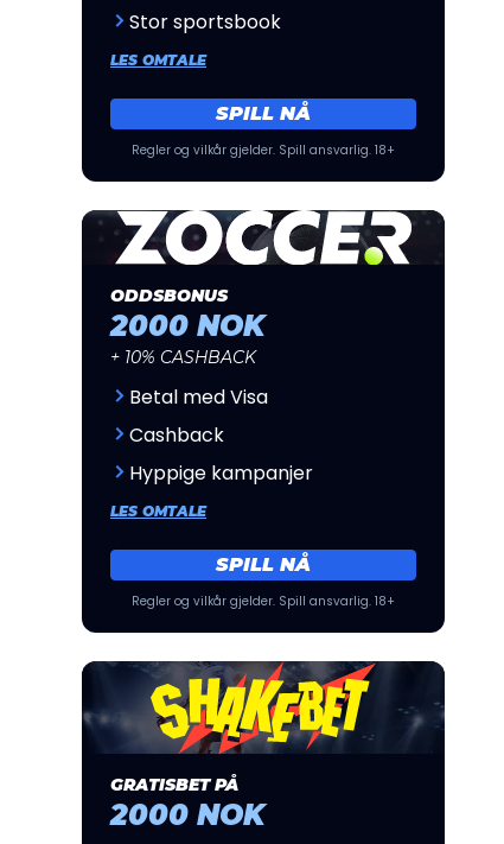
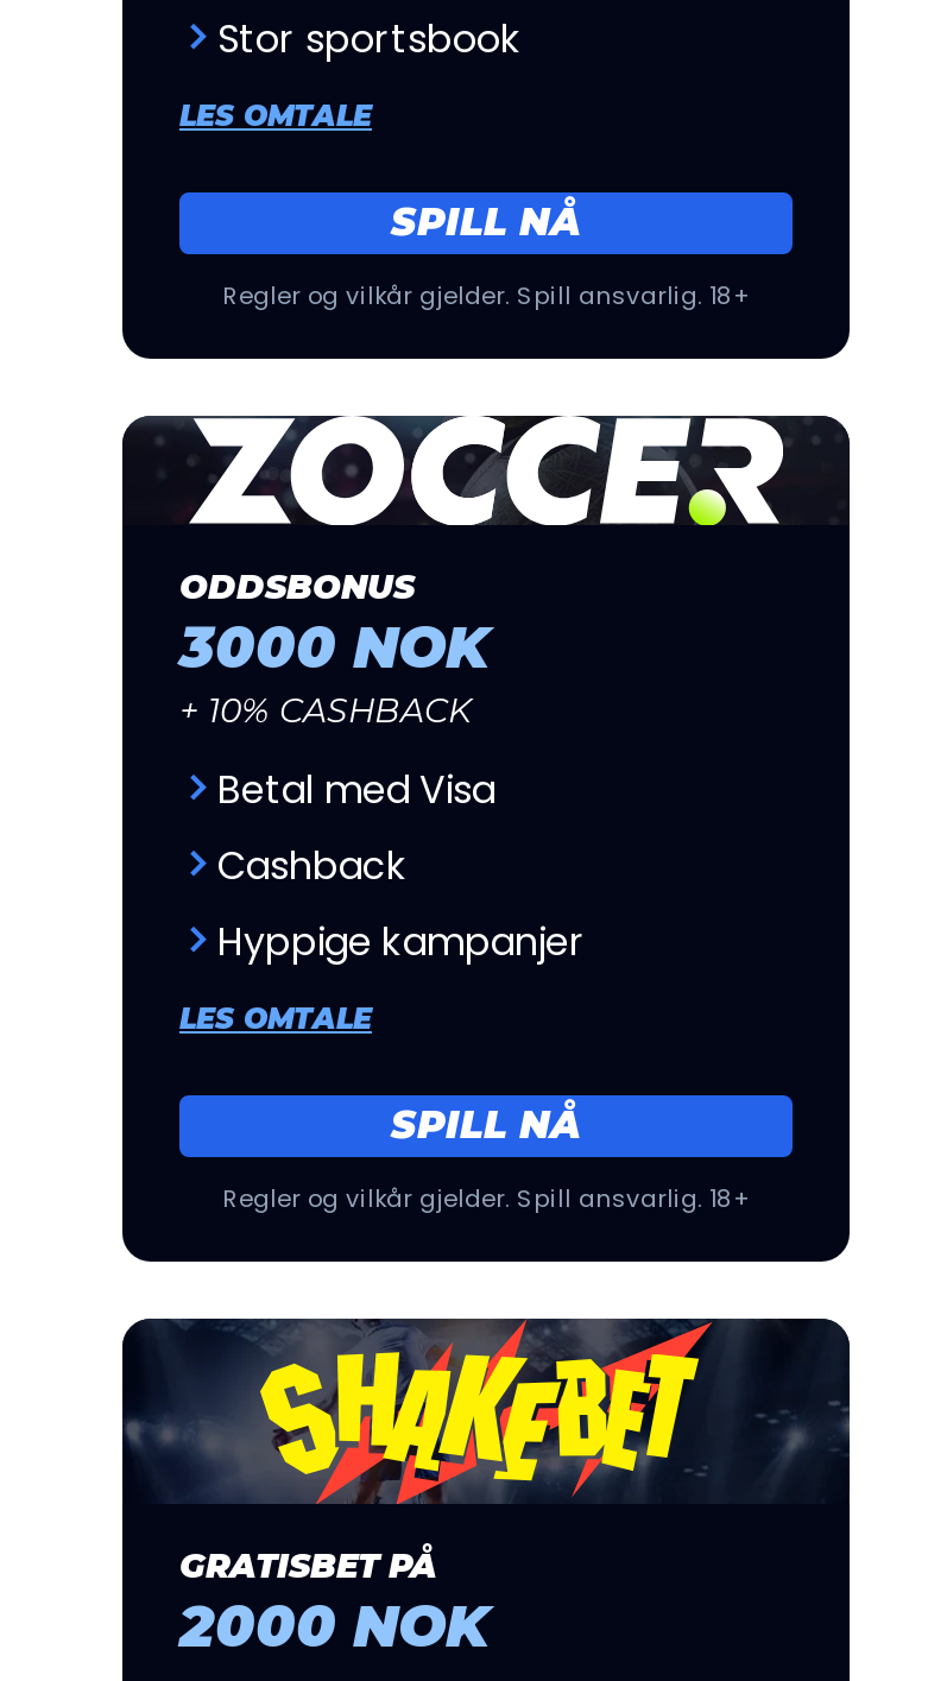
- 2000 NOK
+ 3000 NOK
